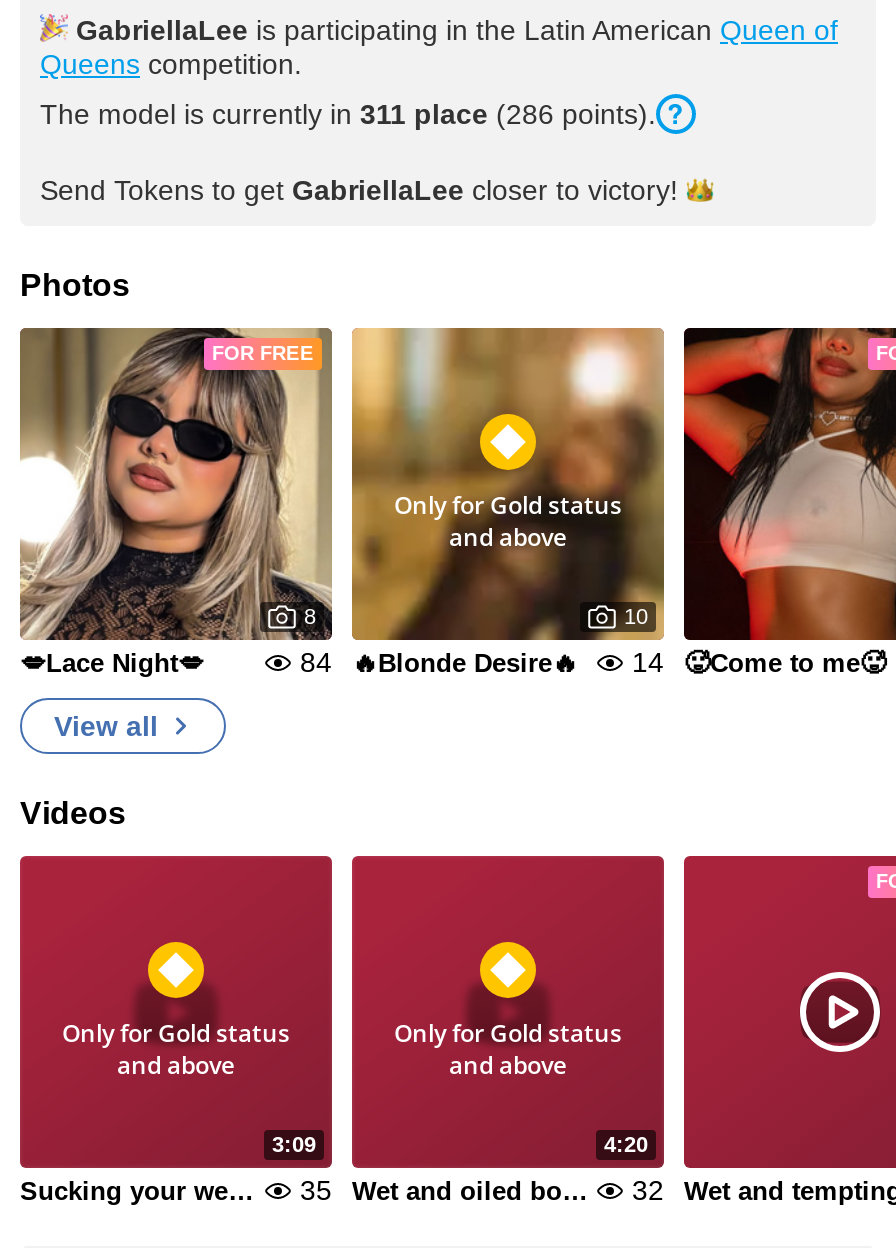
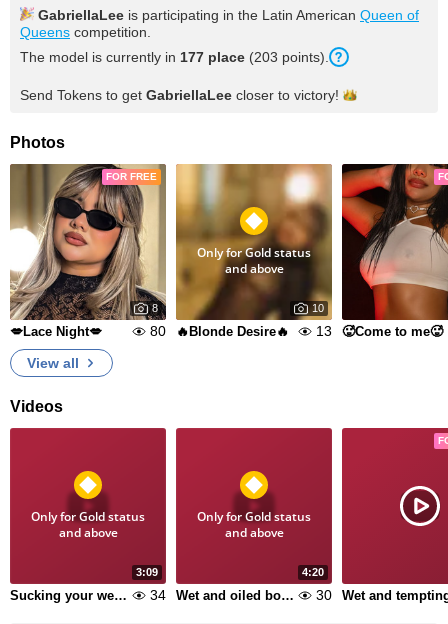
- The model is currently in 311 place (286 points).
+ The model is currently in 177 place (203 points).

- 84
+ 80

- 14
+ 13

- 35
+ 34

- 32
+ 30
